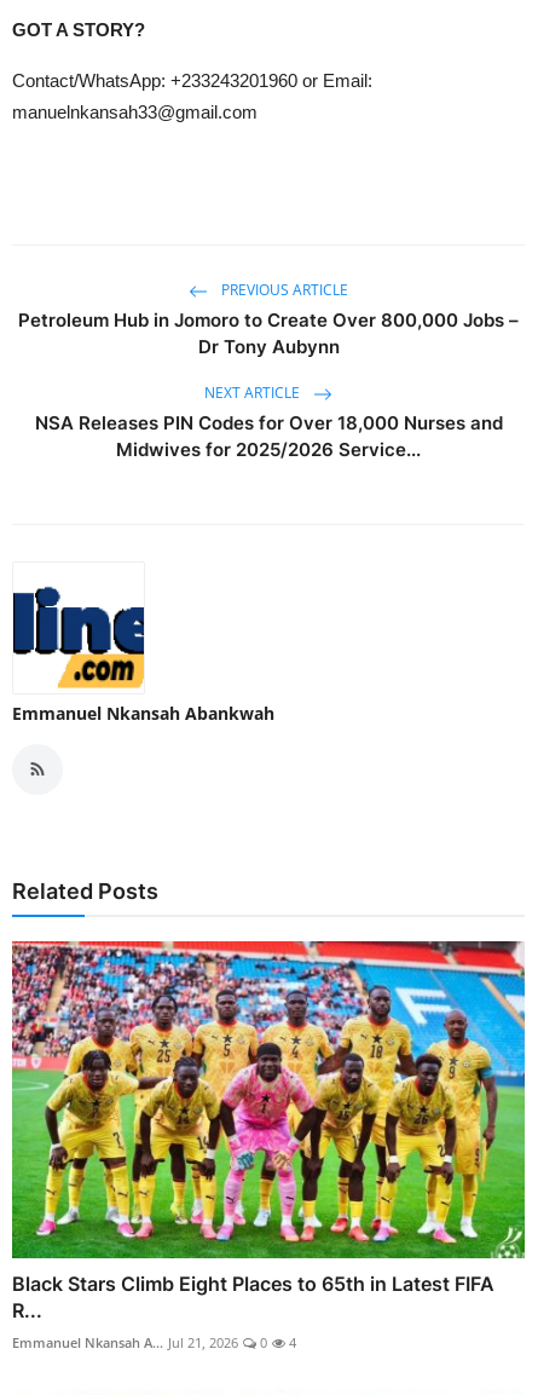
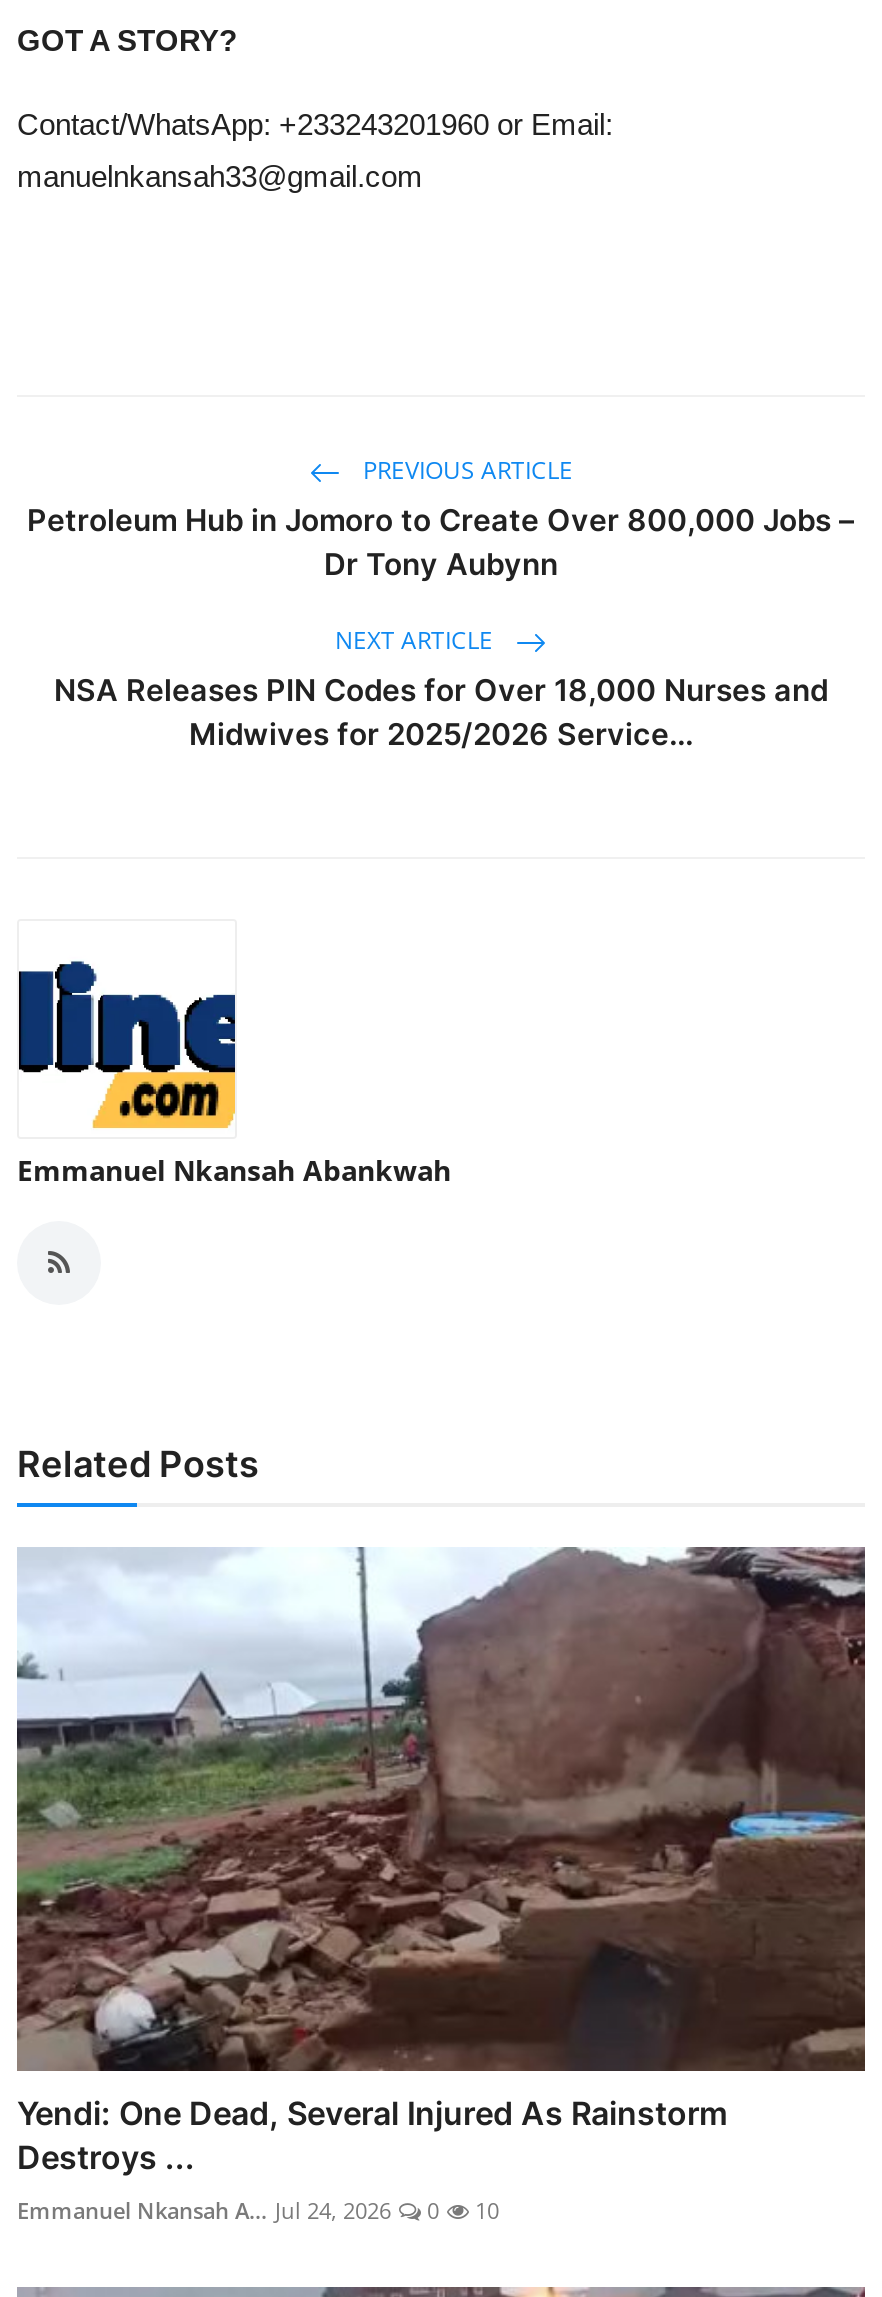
- [image]
- Black Stars Climb Eight Places to 65th in Latest FIFA
- R...
- Emmanuel Nkansah A... Jul 21, 2026
+ [image]
+ Yendi: One Dead, Several Injured As Rainstorm
+ Destroys ...
+ Emmanuel Nkansah A... Jul 24, 2026

- 4
+ 10
